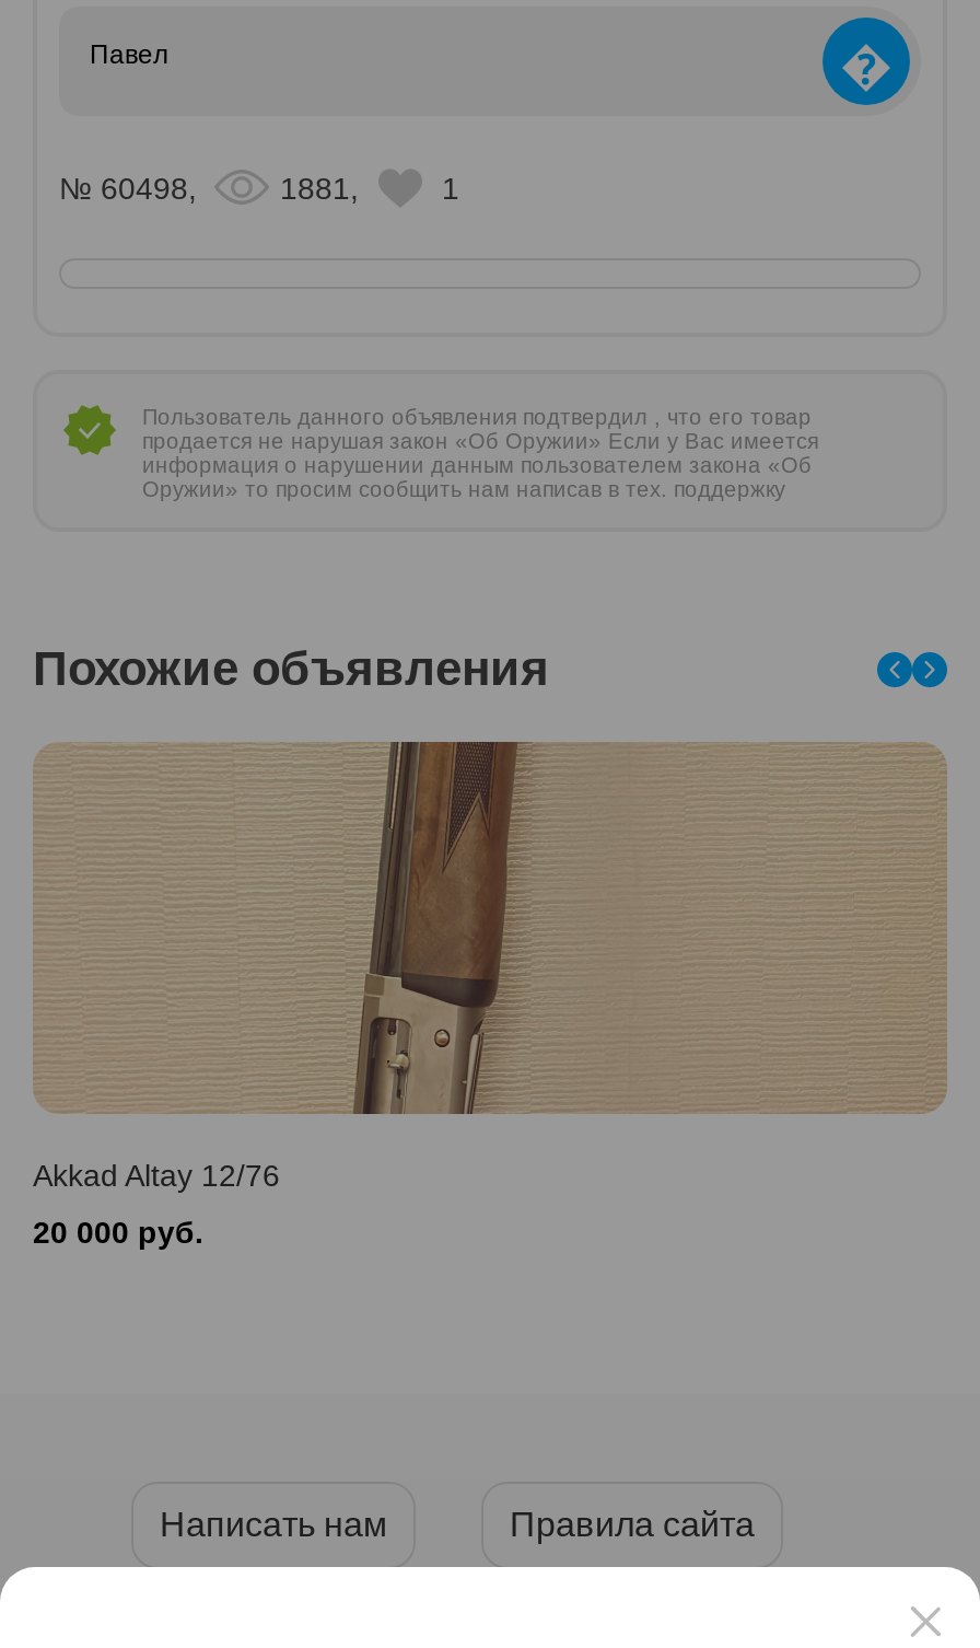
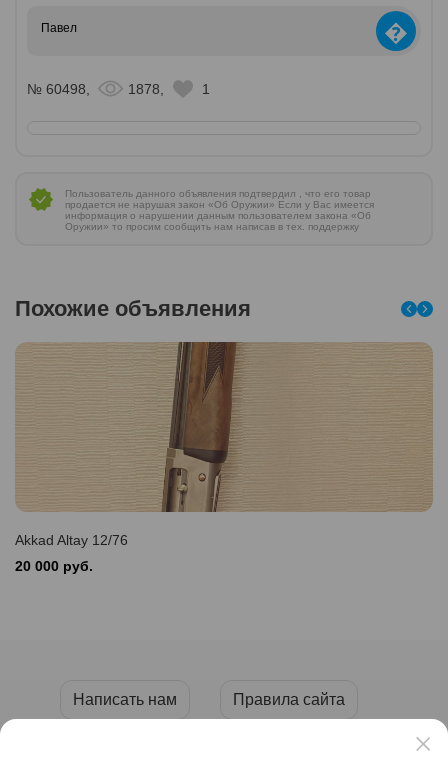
- 1881,
+ 1878,
